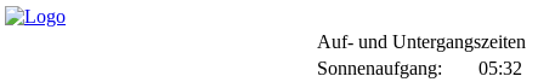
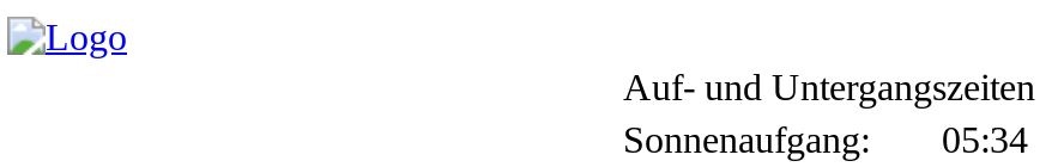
- Sonnenaufgang: 05:32
+ Sonnenaufgang: 05:34
